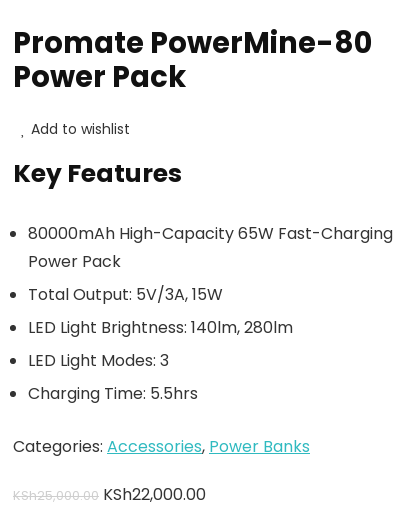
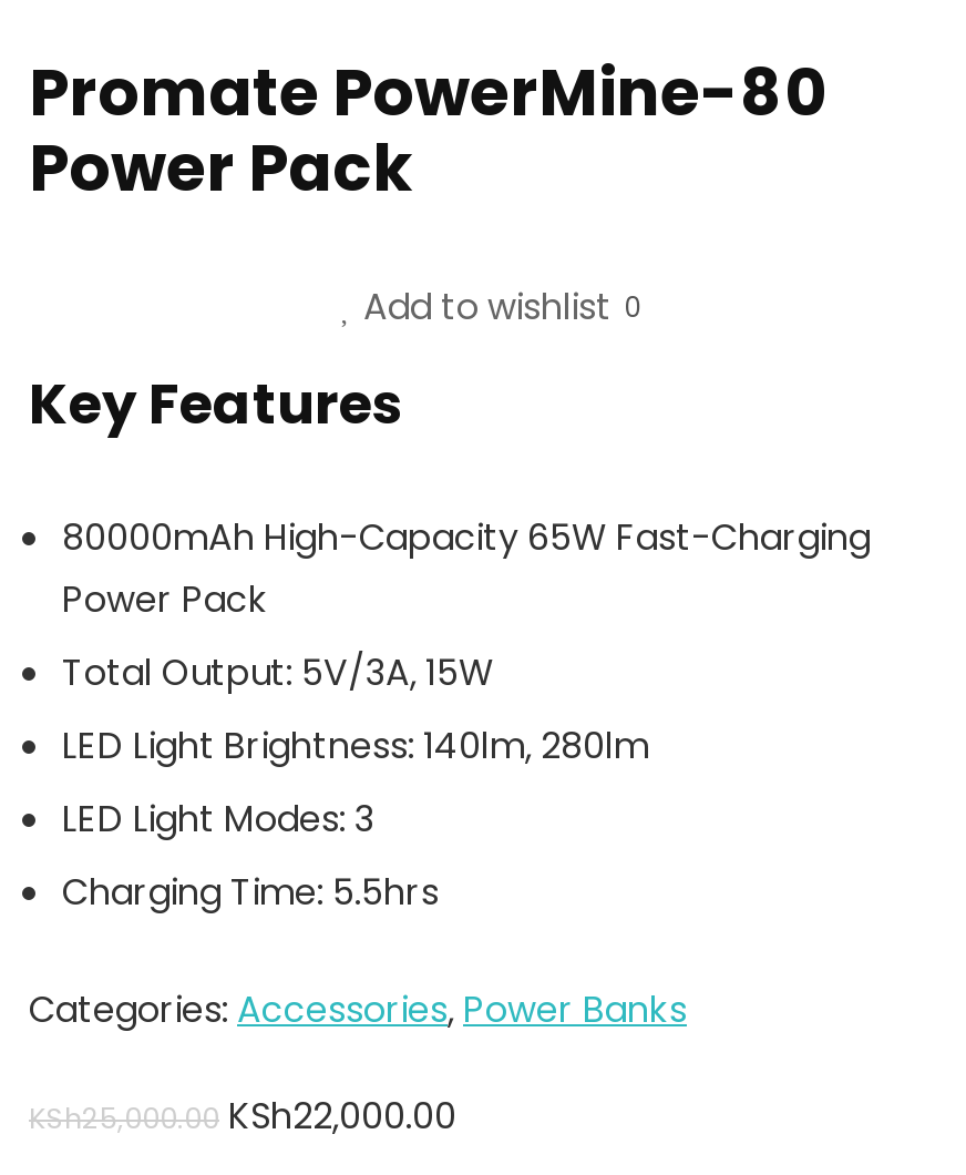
- Add to wishlist
+ Add to wishlist 0
